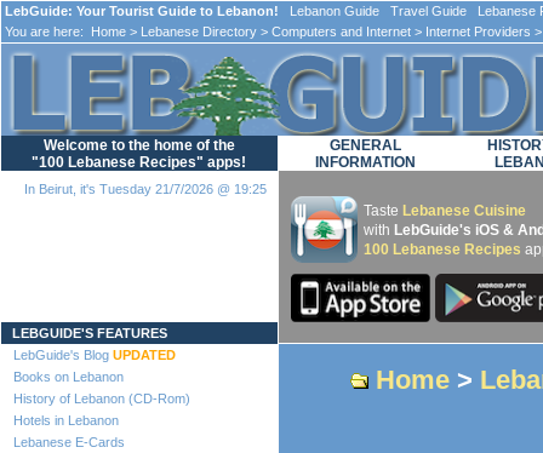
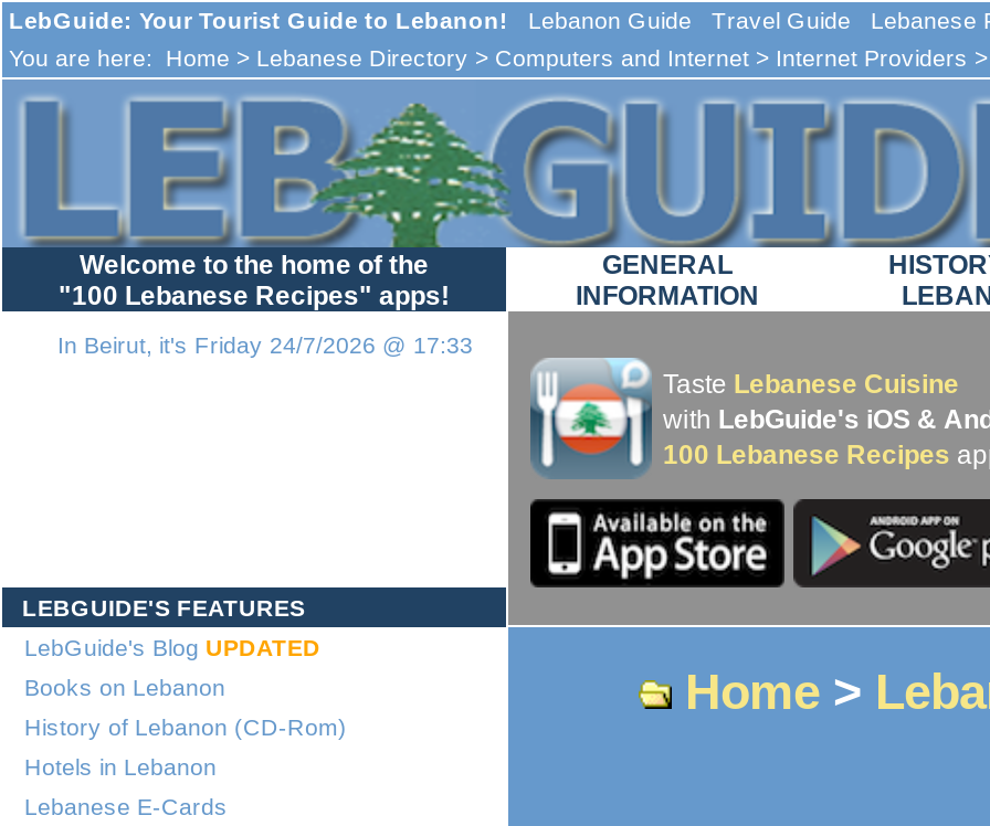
- In Beirut, it's Tuesday 21/7/2026 @ 19:25
+ In Beirut, it's Friday 24/7/2026 @ 17:33
